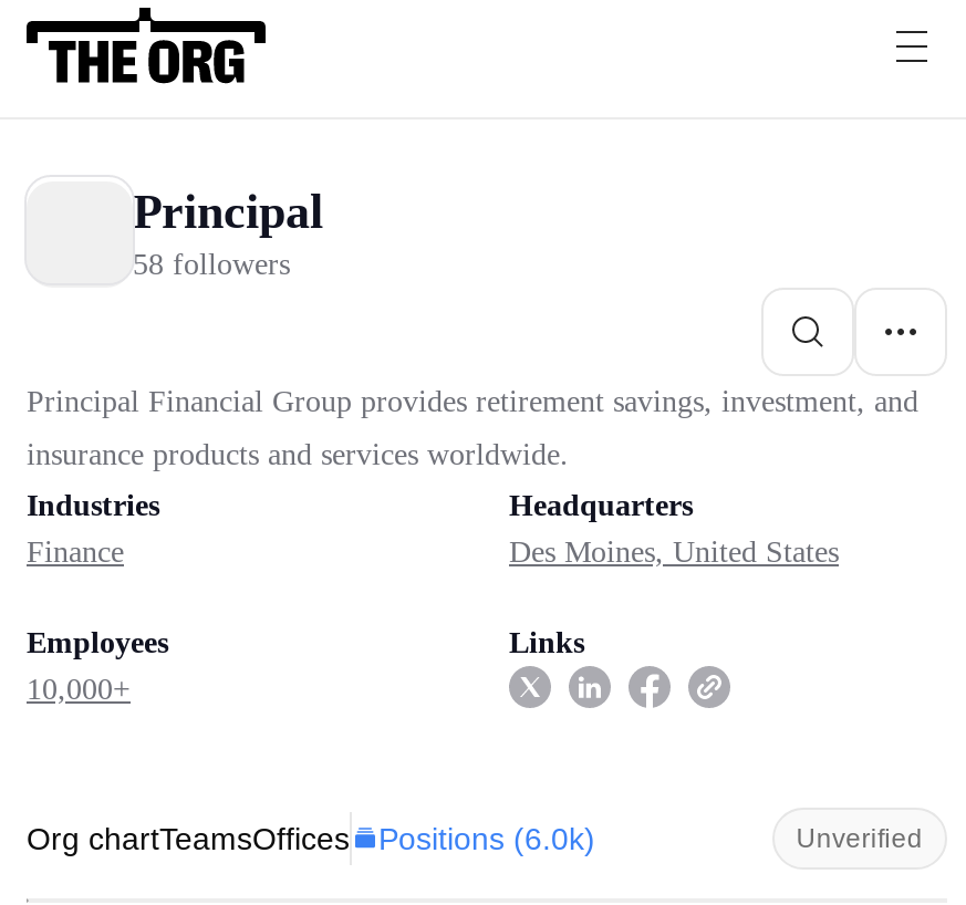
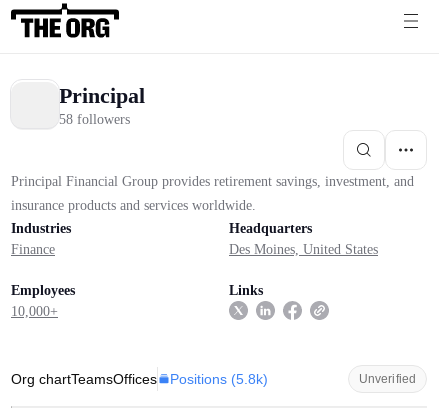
- Org chartTeamsOffices Positions (6.0k)
+ Org chartTeamsOffices Positions (5.8k)
